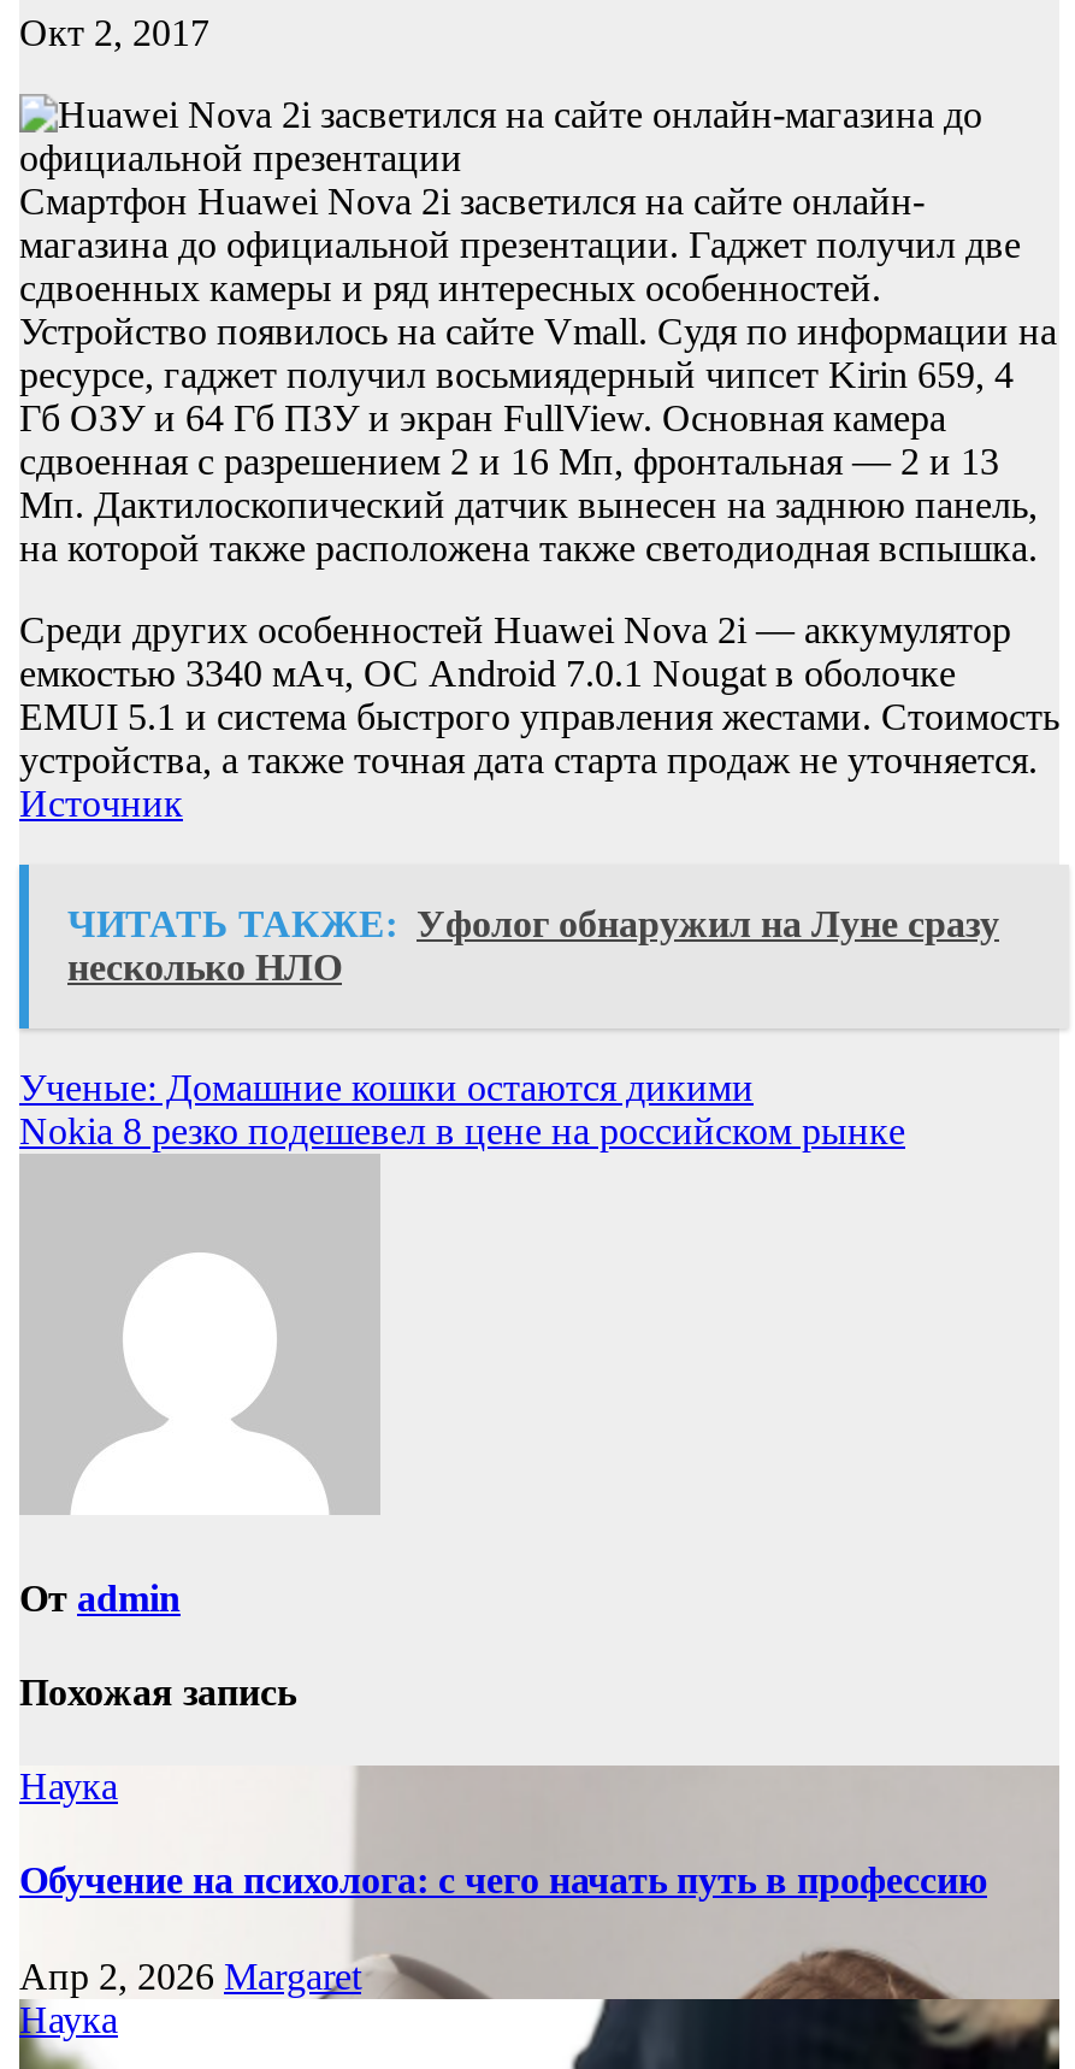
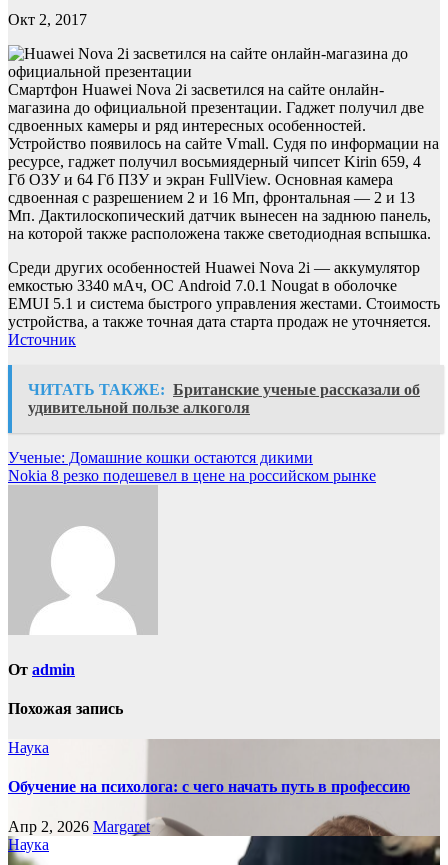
- ЧИТАТЬ ТАКЖЕ: Уфолог обнаружил на Луне сразу
- несколько НЛО
+ ЧИТАТЬ ТАКЖЕ: Британские ученые рассказали об
+ удивительной пользе алкоголя
